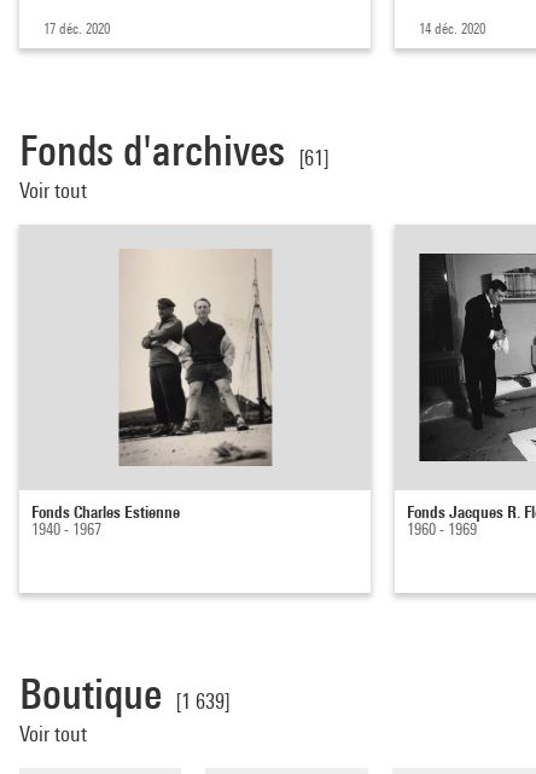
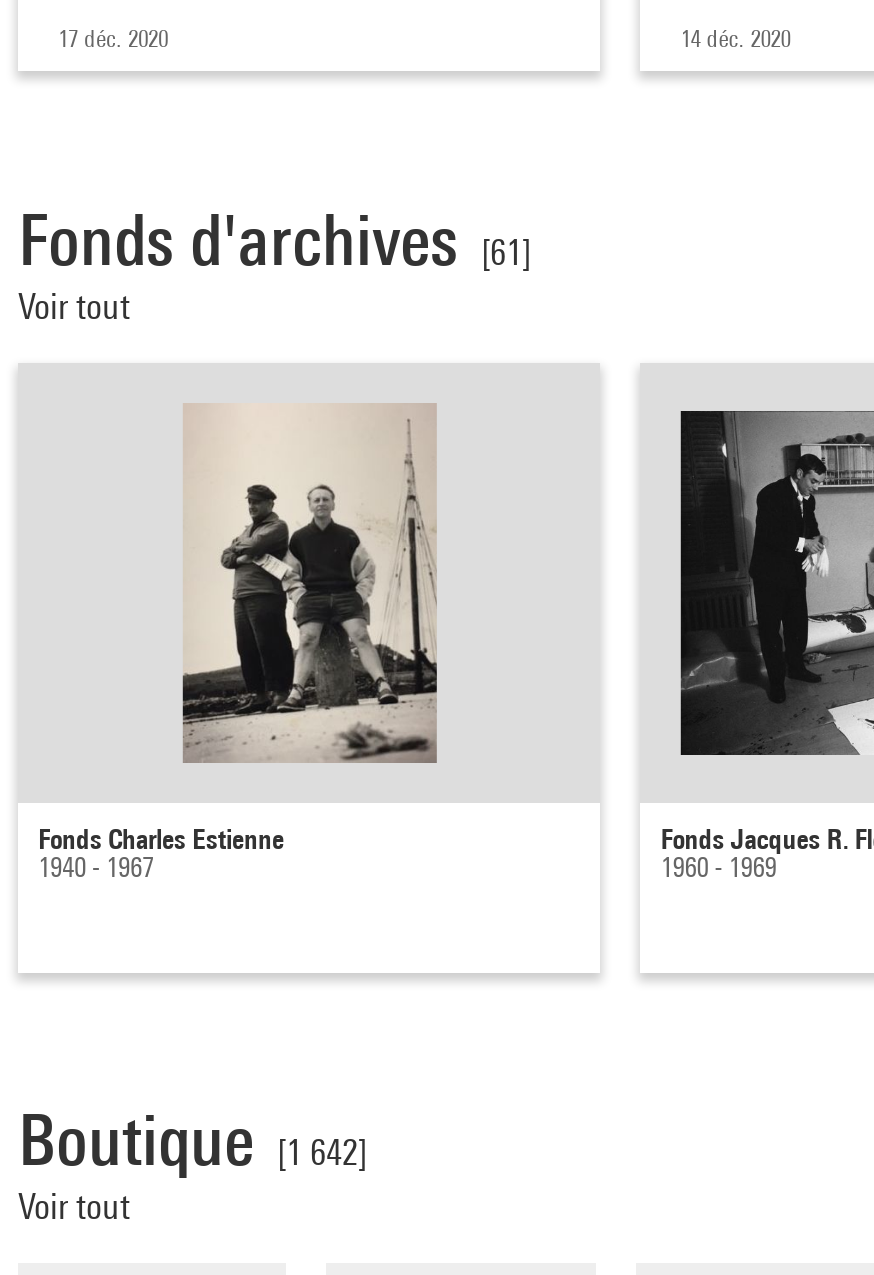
- Boutique [1 639]
+ Boutique [1 642]
